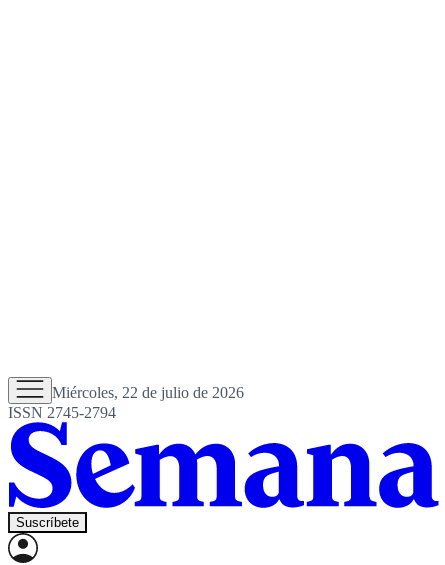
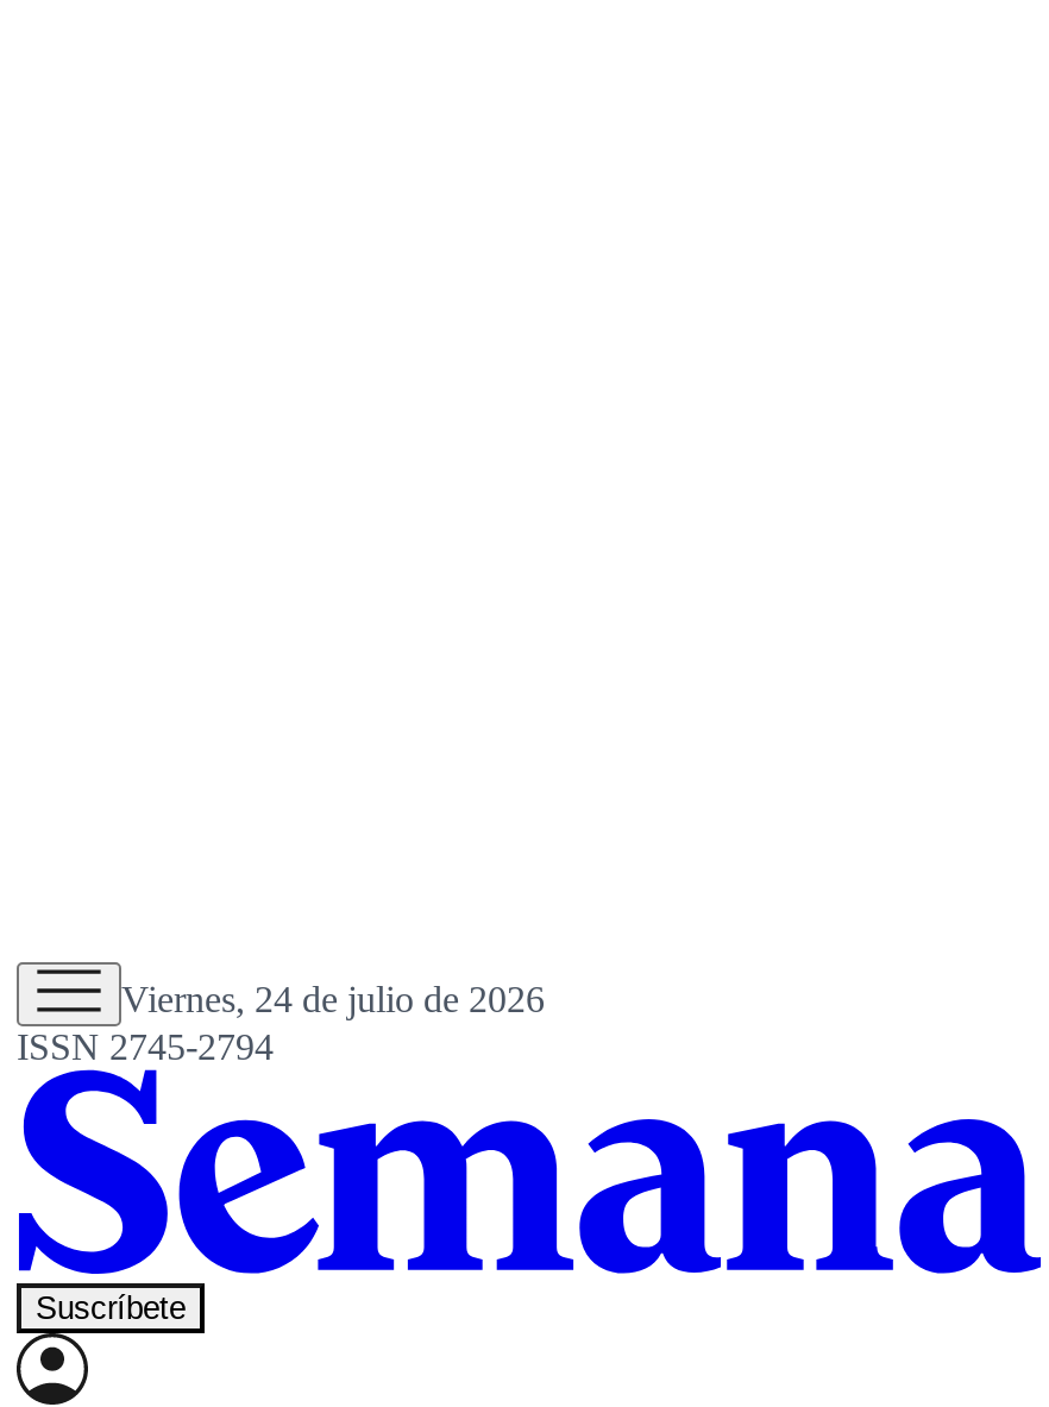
- Miércoles, 22 de julio de 2026
+ Viernes, 24 de julio de 2026
